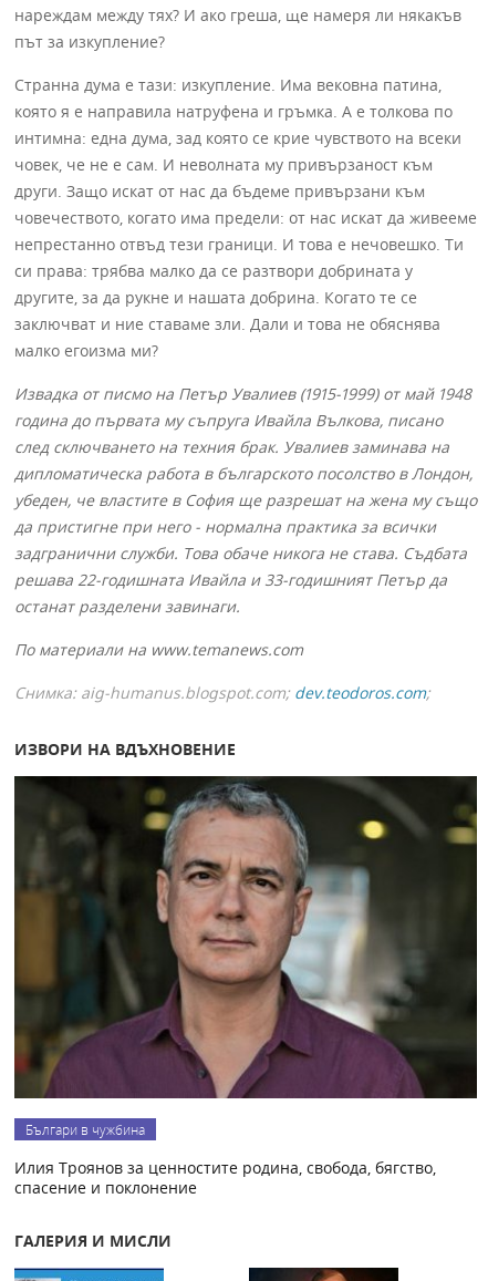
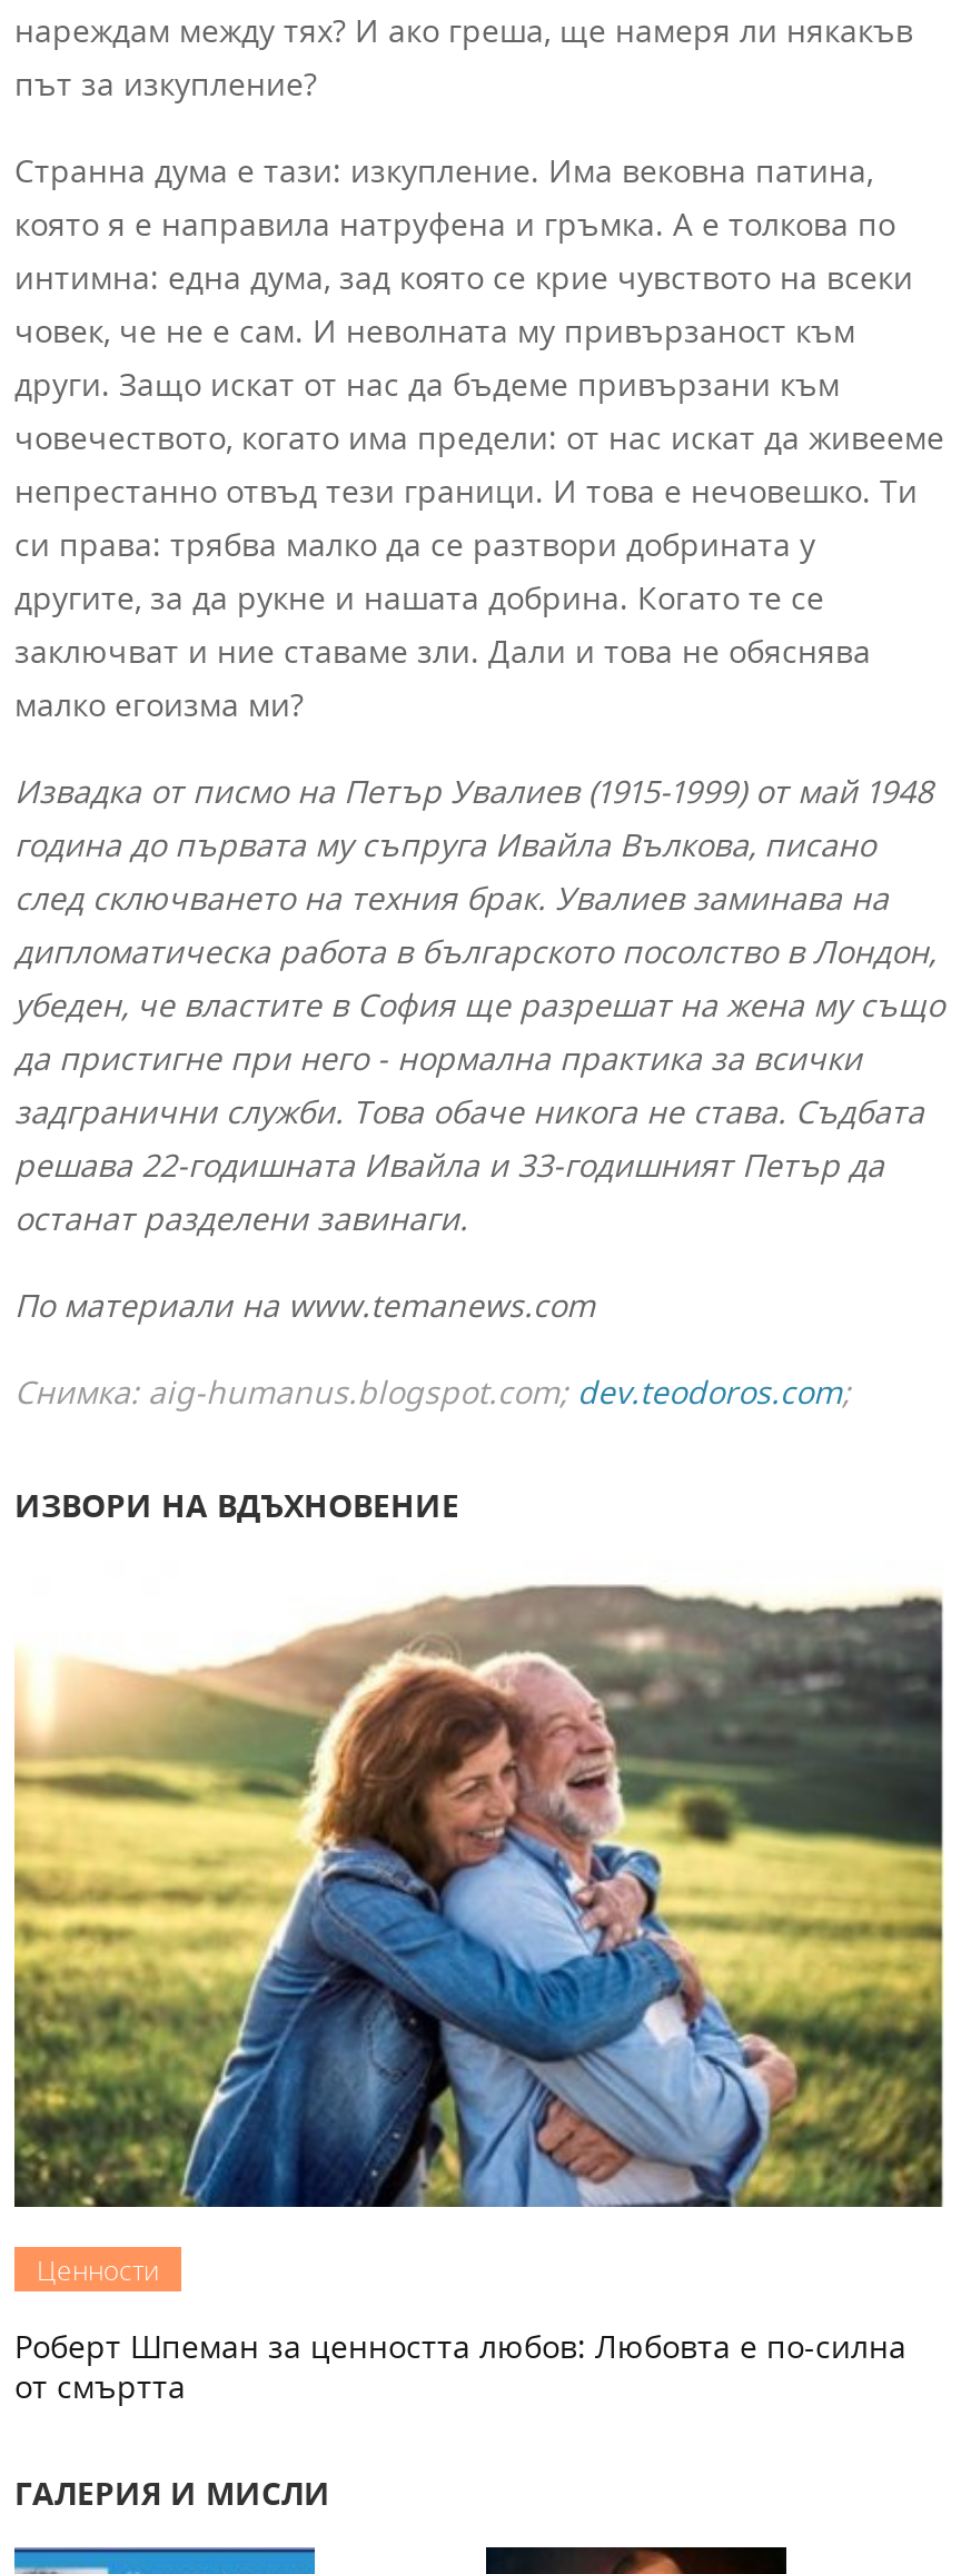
- [image]
- Българи в чужбина
+ [image]
+ Ценности

- Илия Троянов за ценностите родина, свобода, бягство,
- спасение и поклонение
+ Роберт Шпеман за ценността любов: Любовта е по-силна
+ от смъртта
